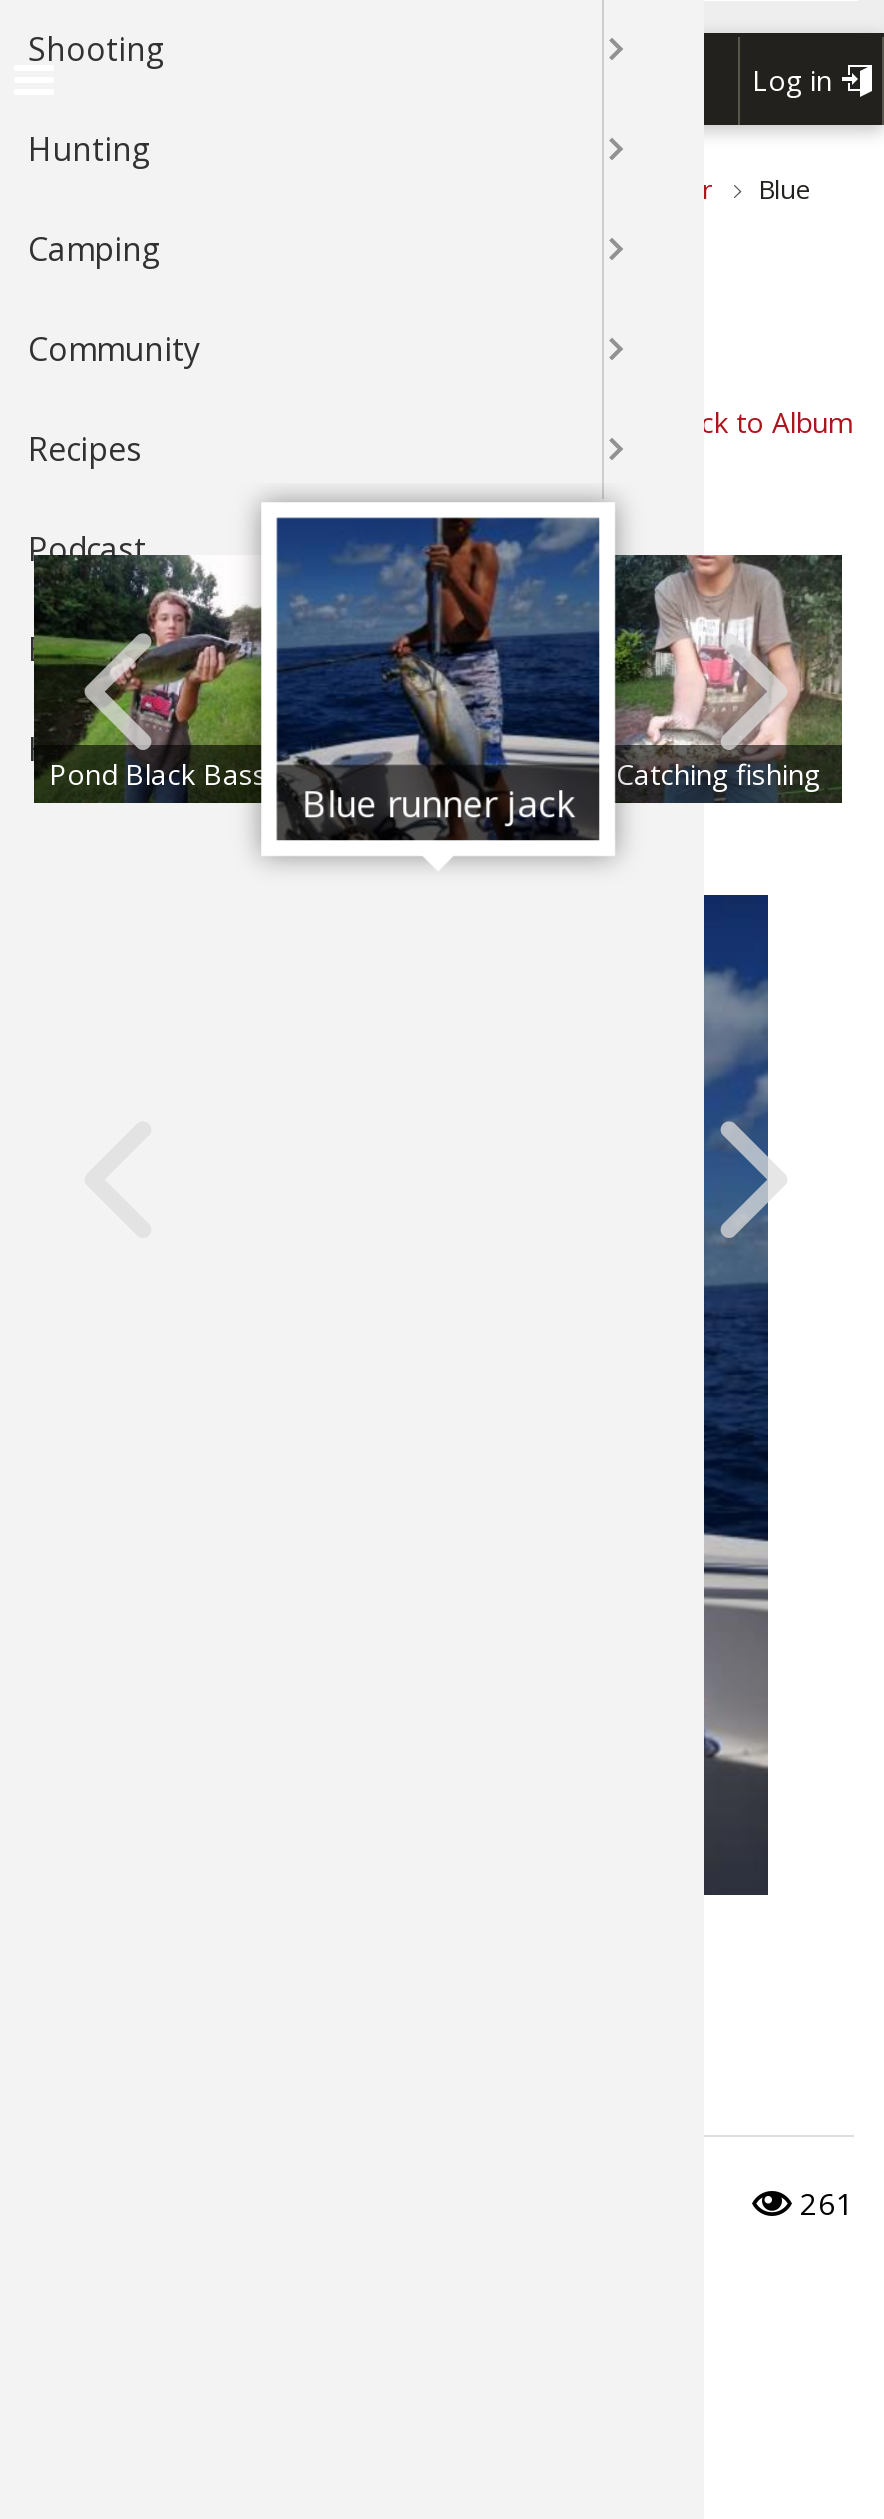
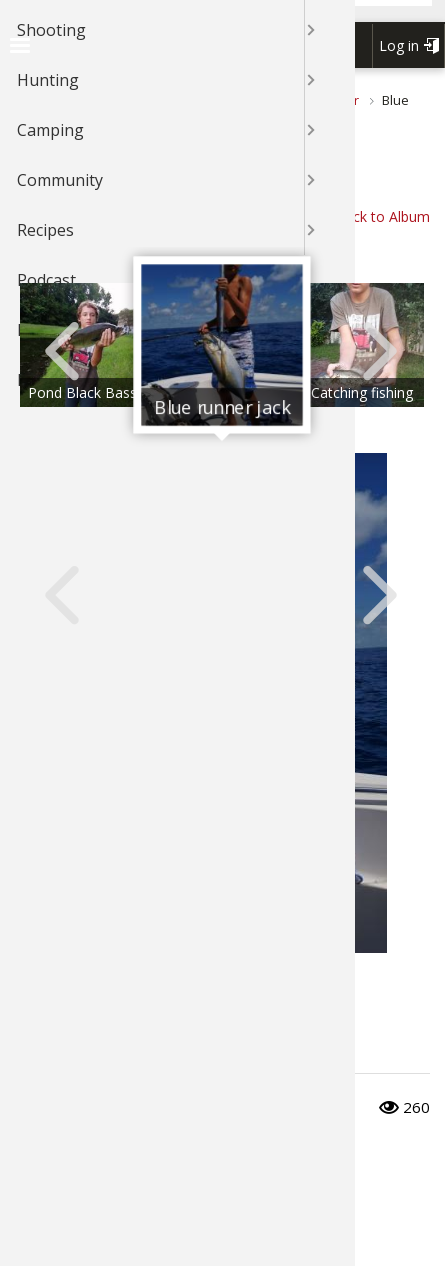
- 261
+ 260
